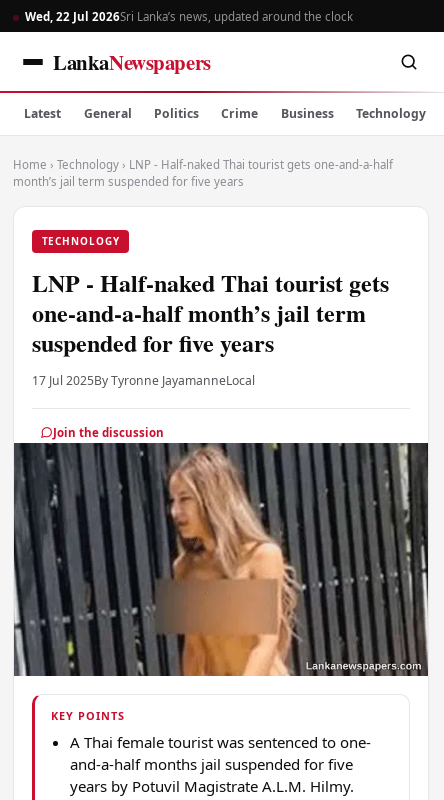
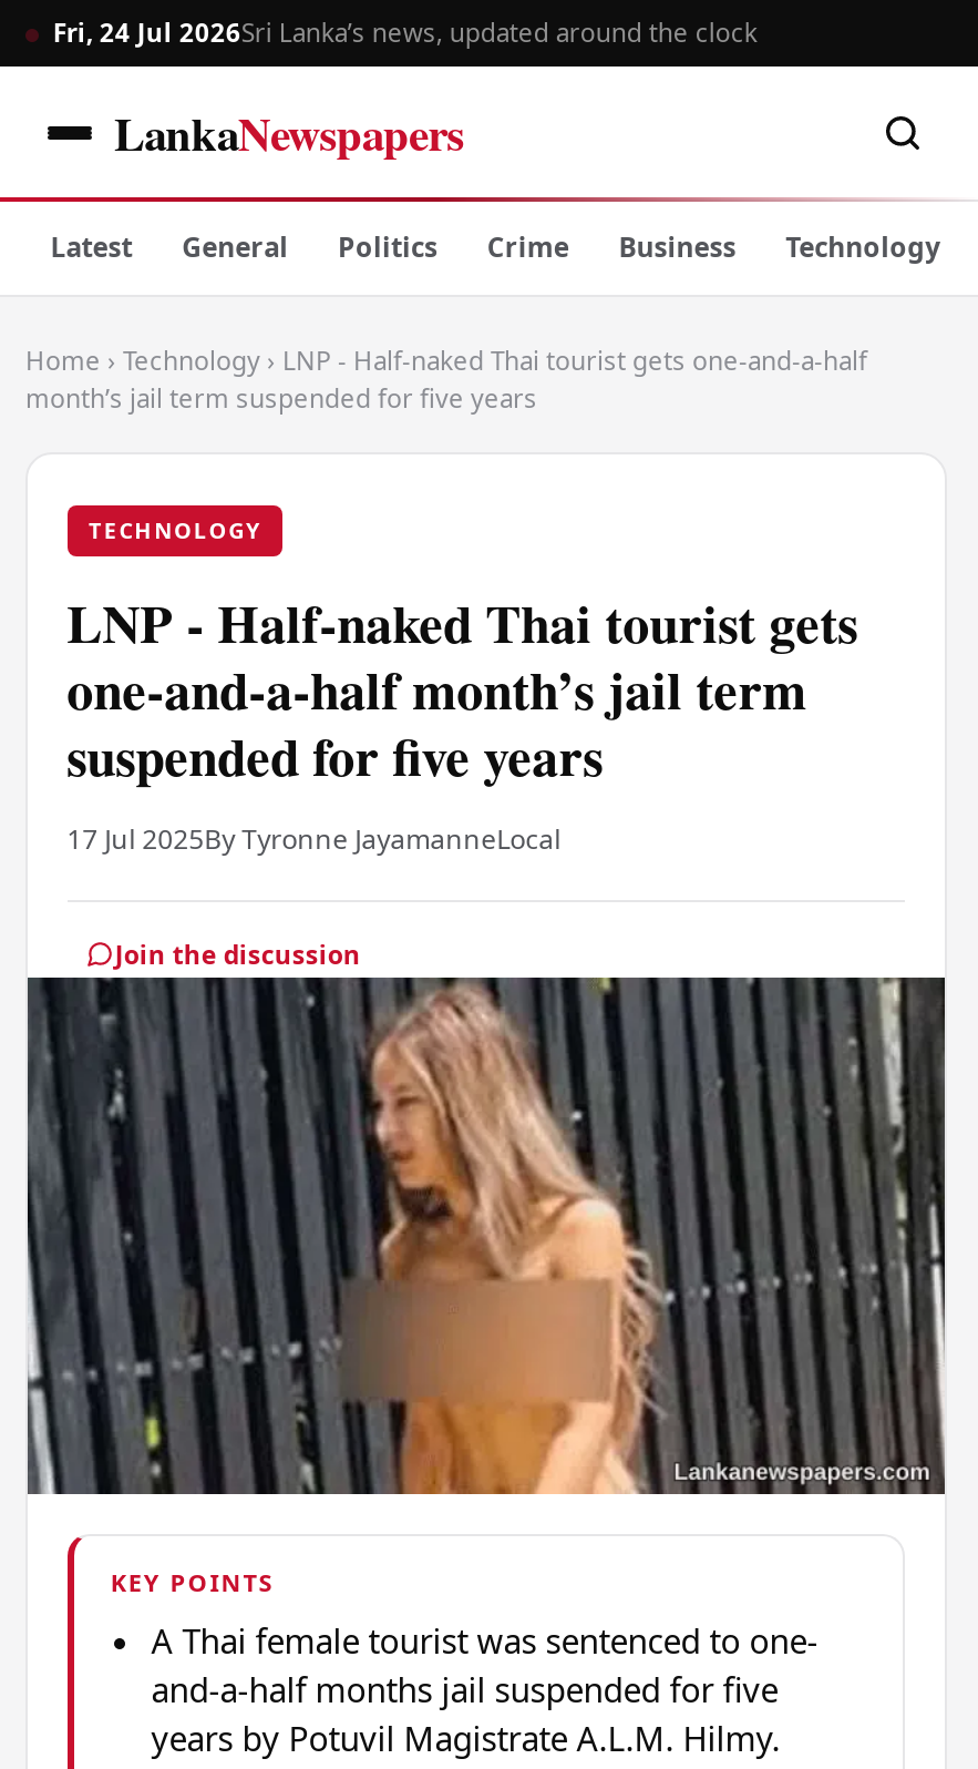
- Wed, 22 Jul 2026Sri Lanka’s news, updated around the clock
+ Fri, 24 Jul 2026Sri Lanka’s news, updated around the clock
